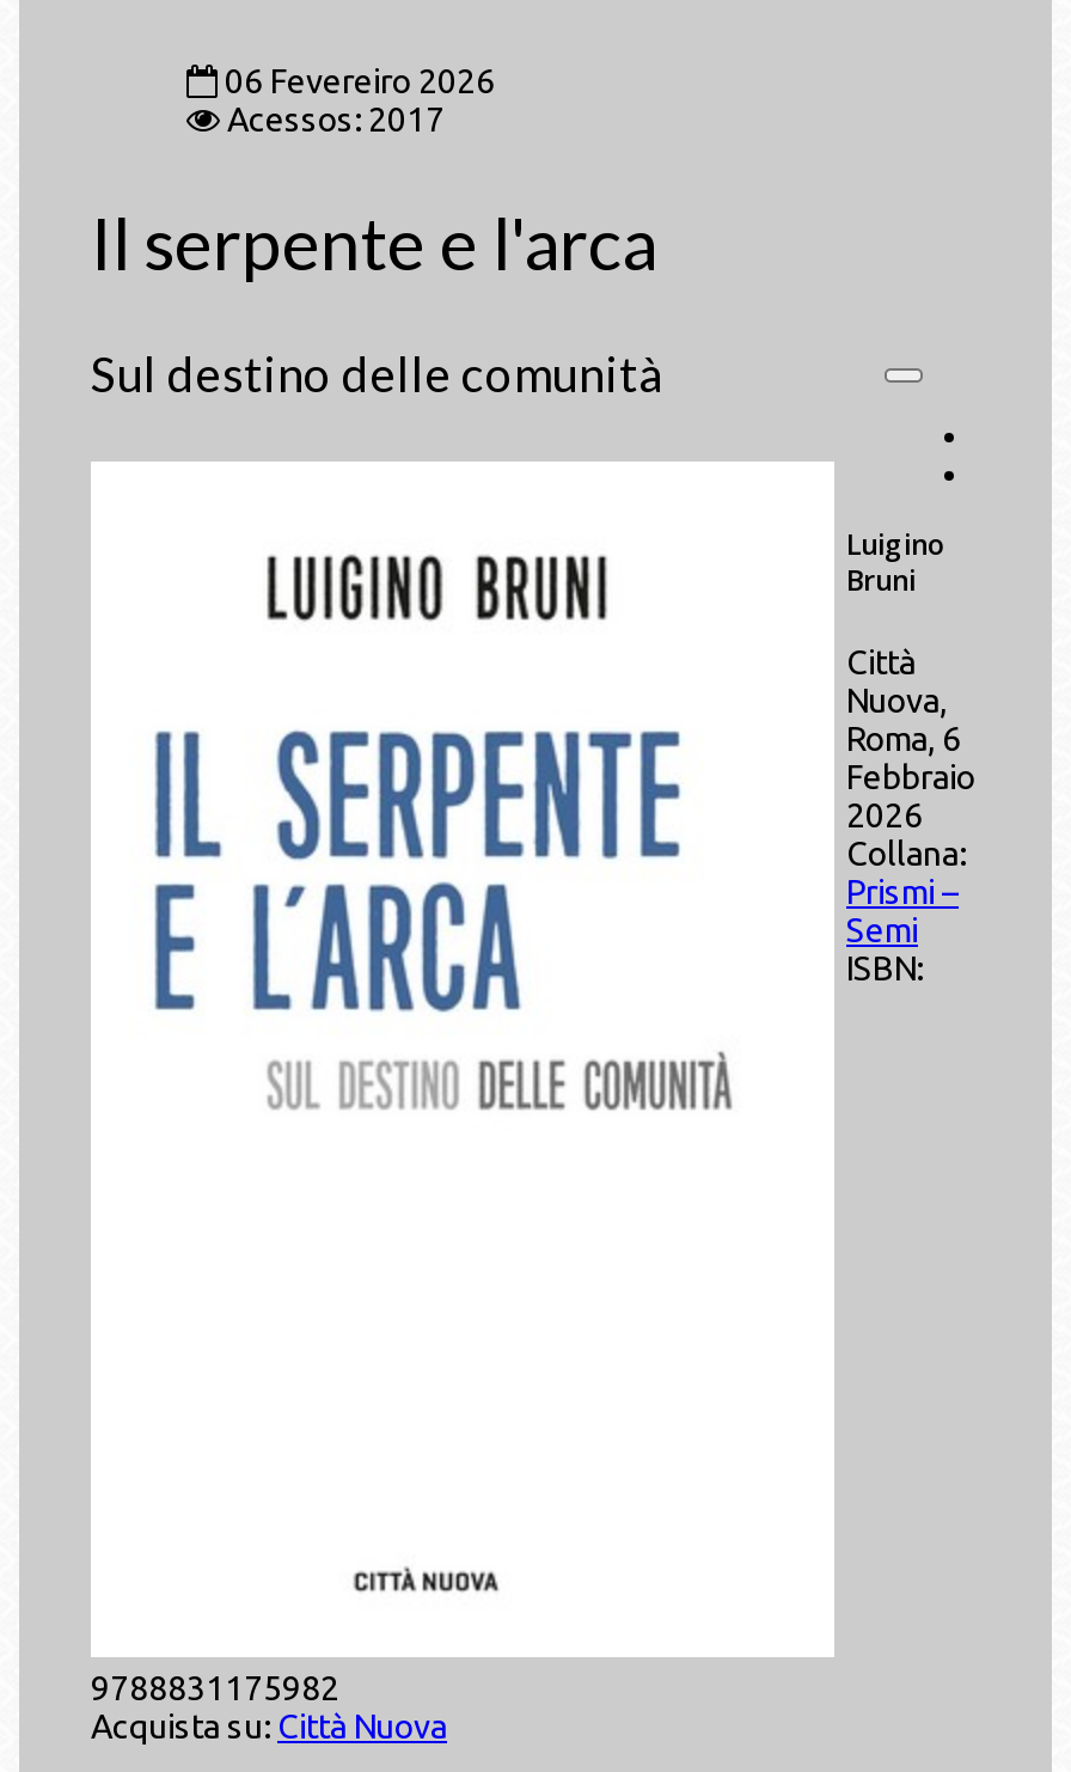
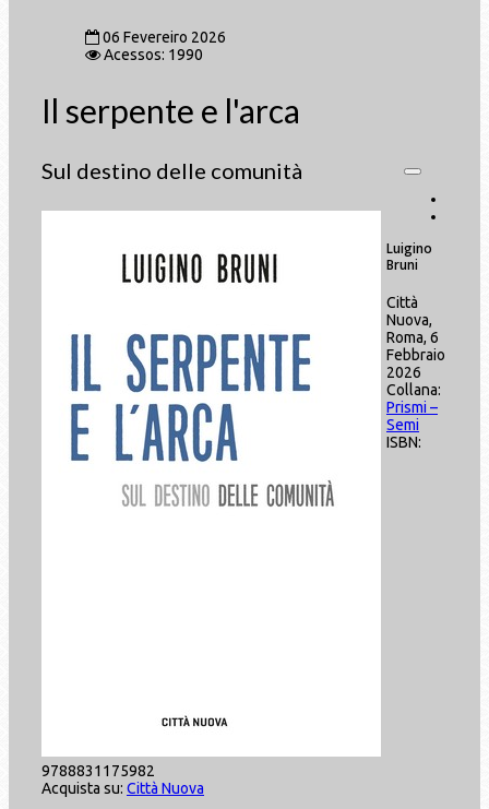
- Acessos: 2017
+ Acessos: 1990
